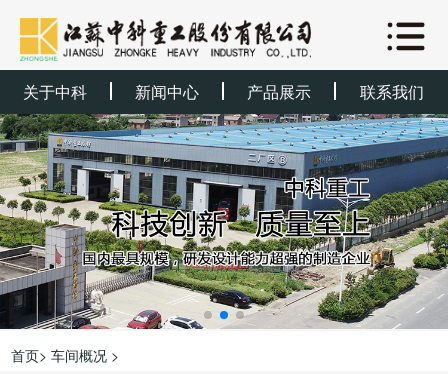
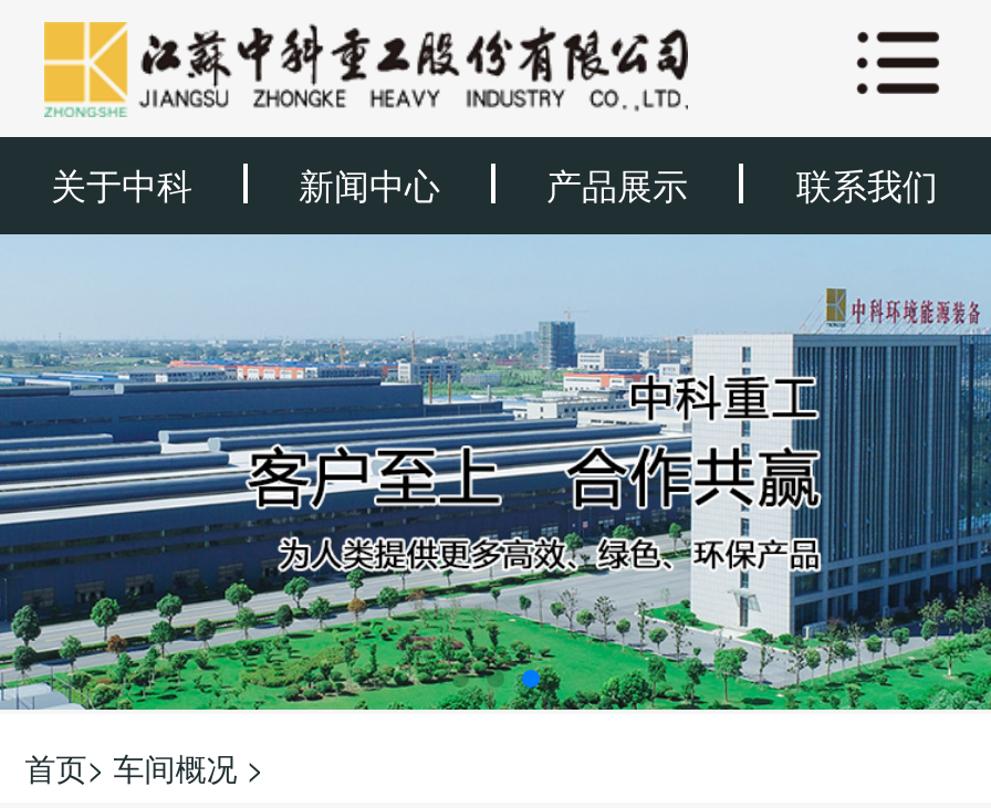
- [image]
+ [image]
